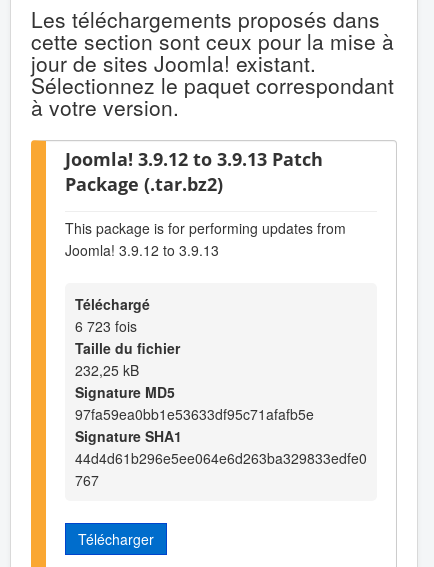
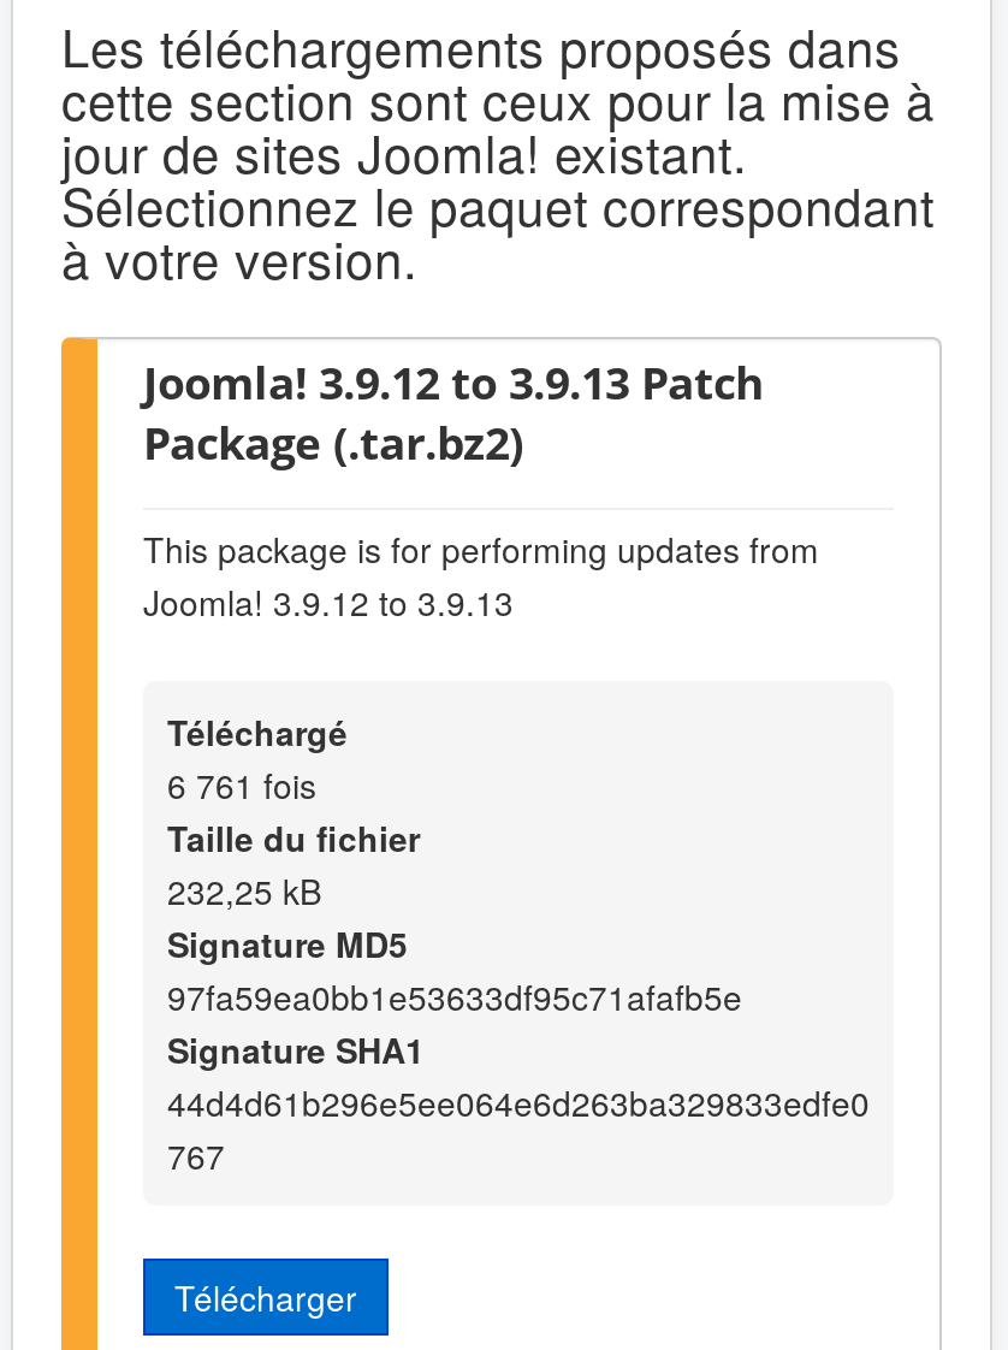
- 6 723 fois
+ 6 761 fois
